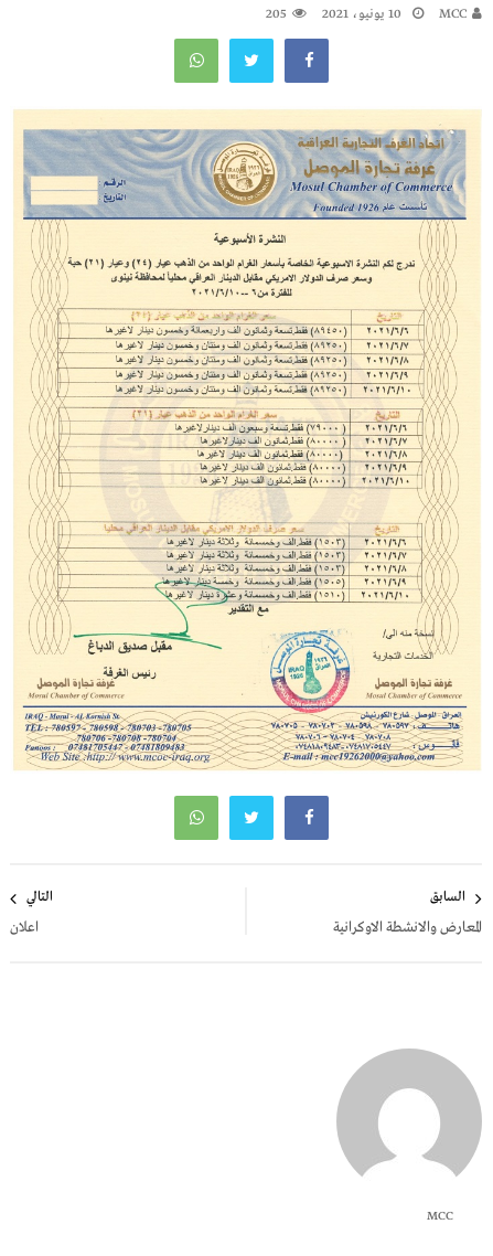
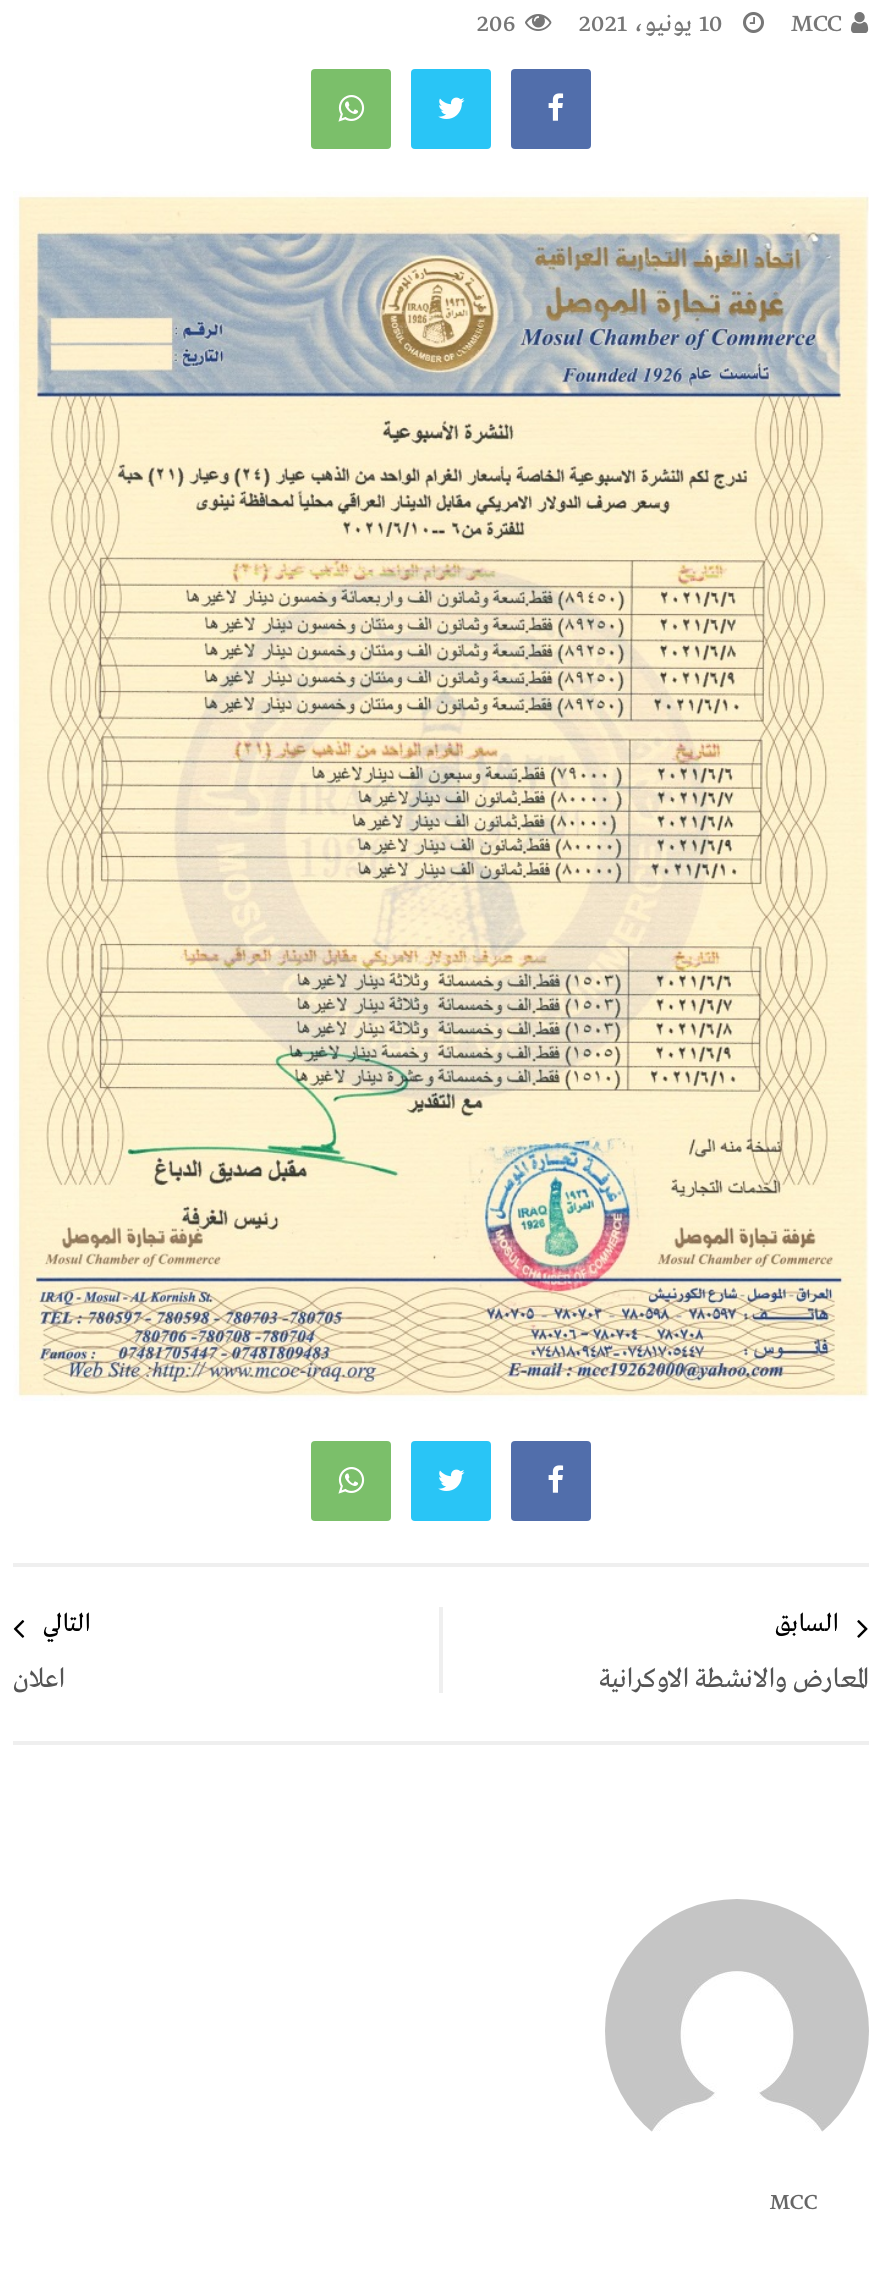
- 205
+ 206
